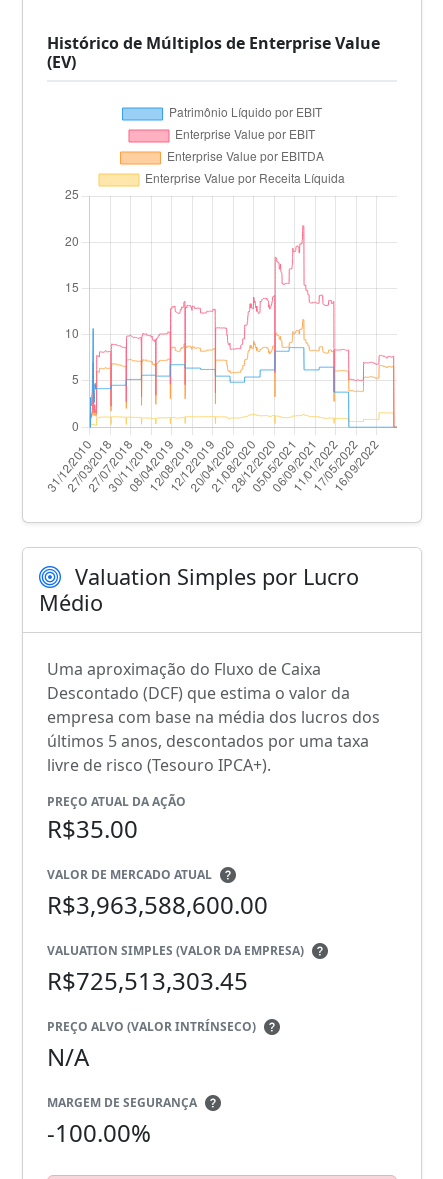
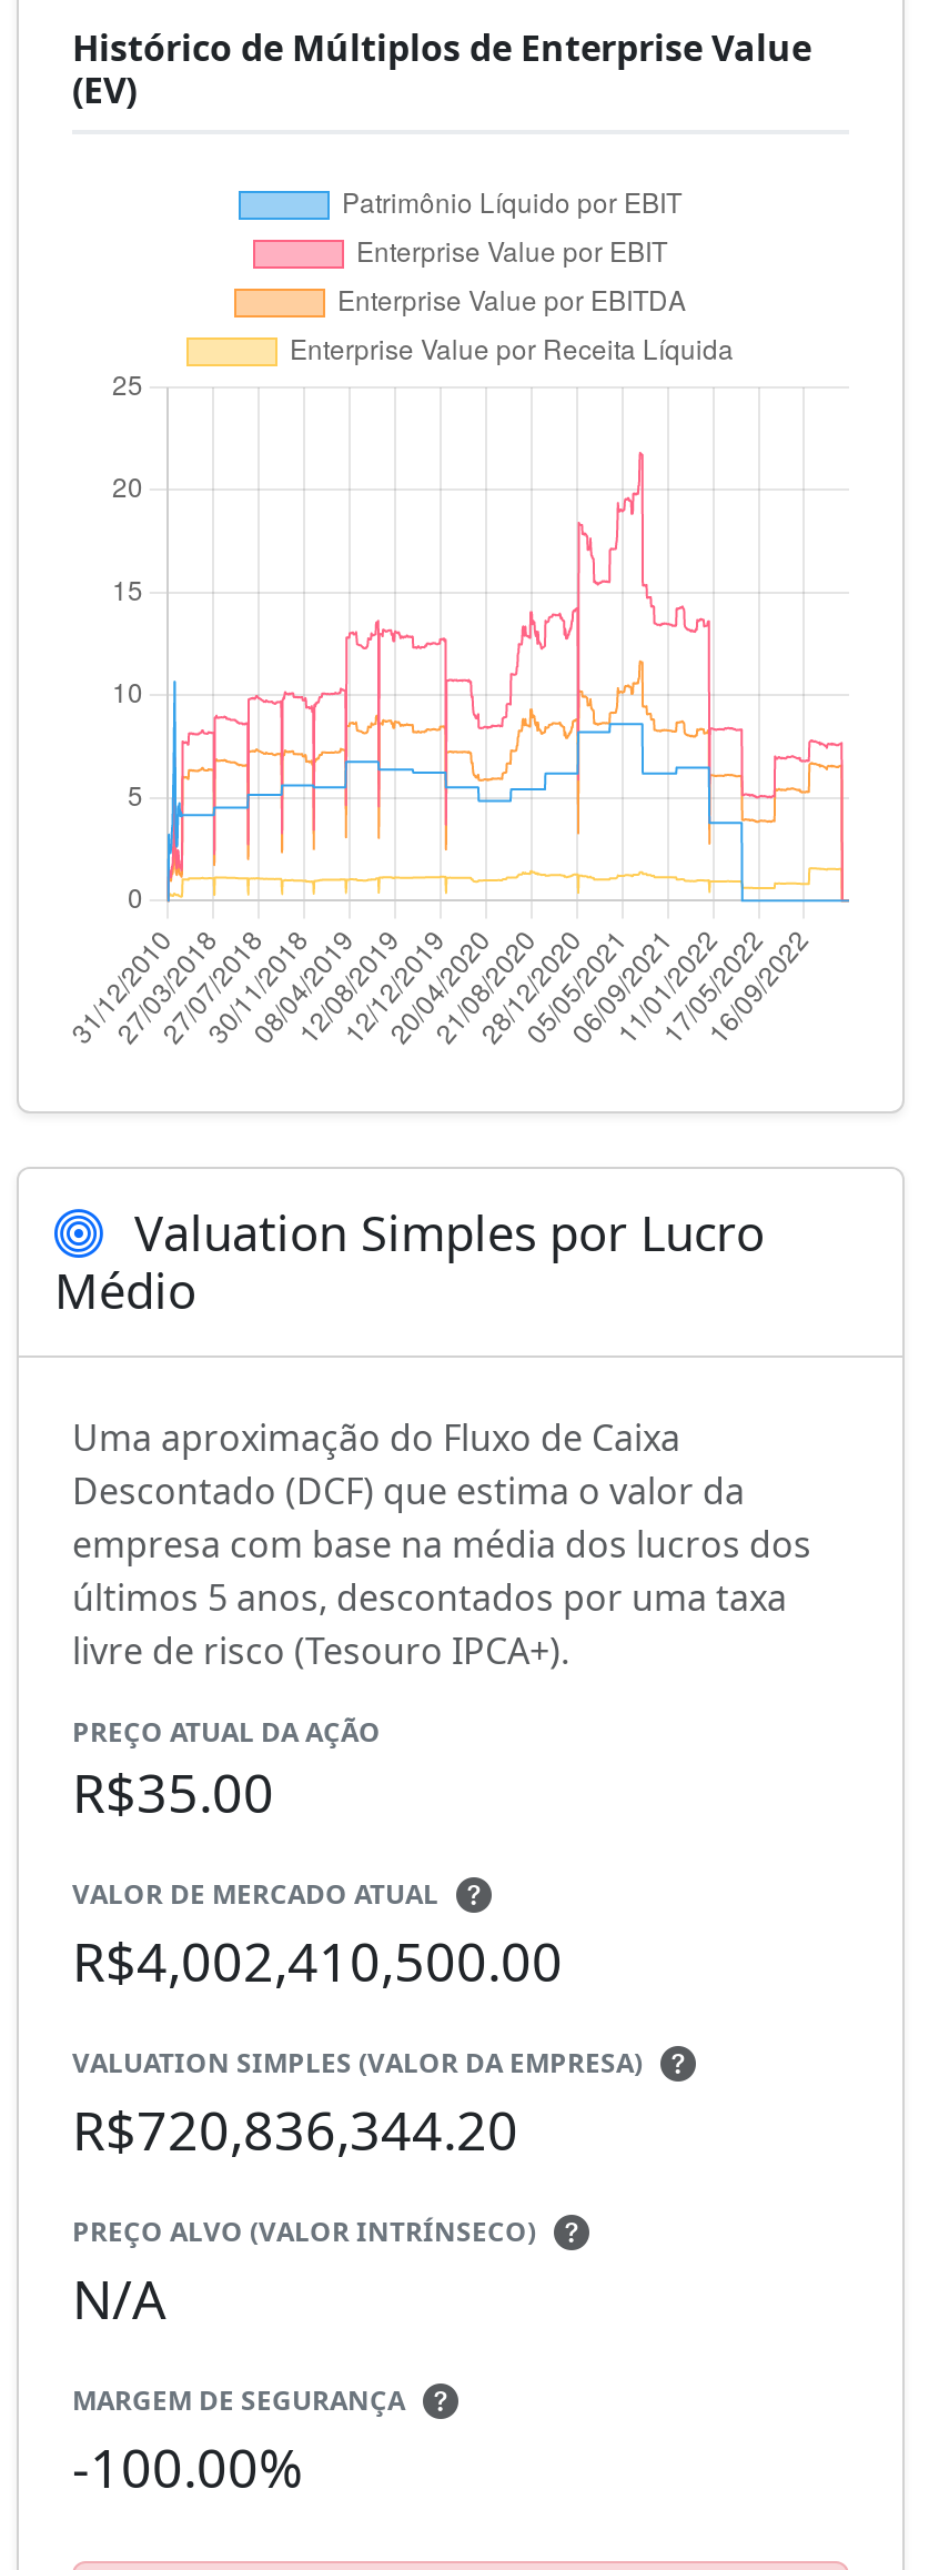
- R$3,963,588,600.00
+ R$4,002,410,500.00

- R$725,513,303.45
+ R$720,836,344.20
